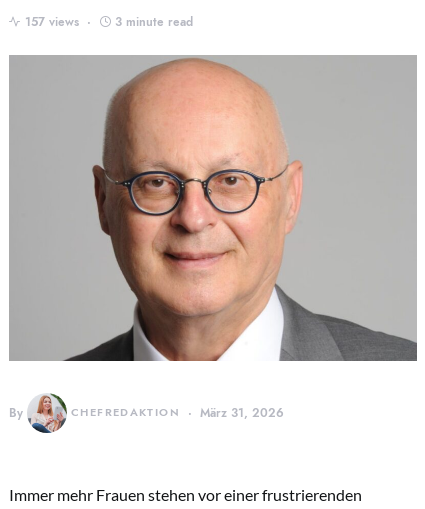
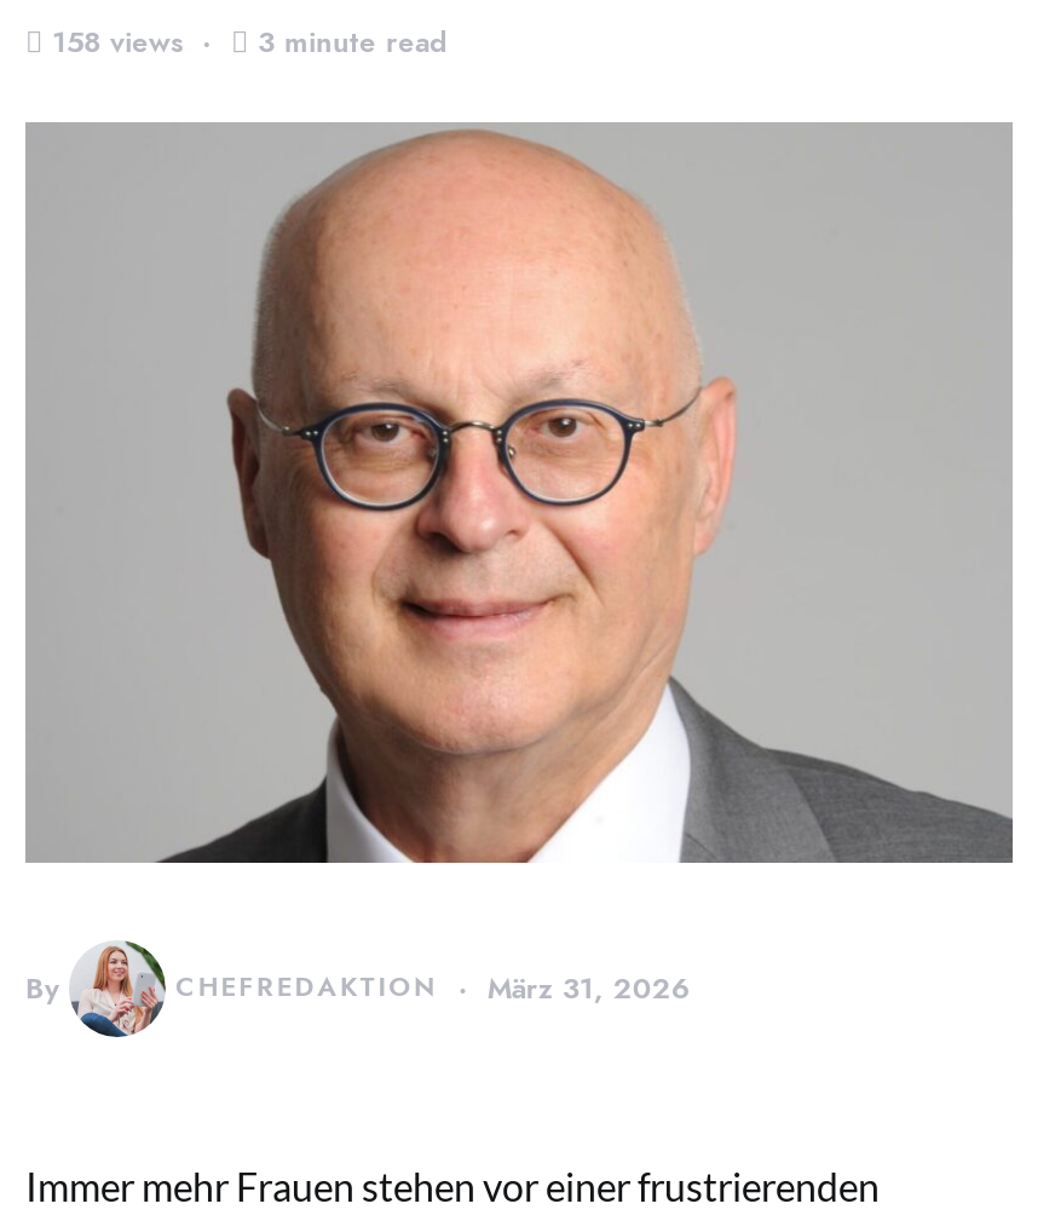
- 157 views
+ 158 views
